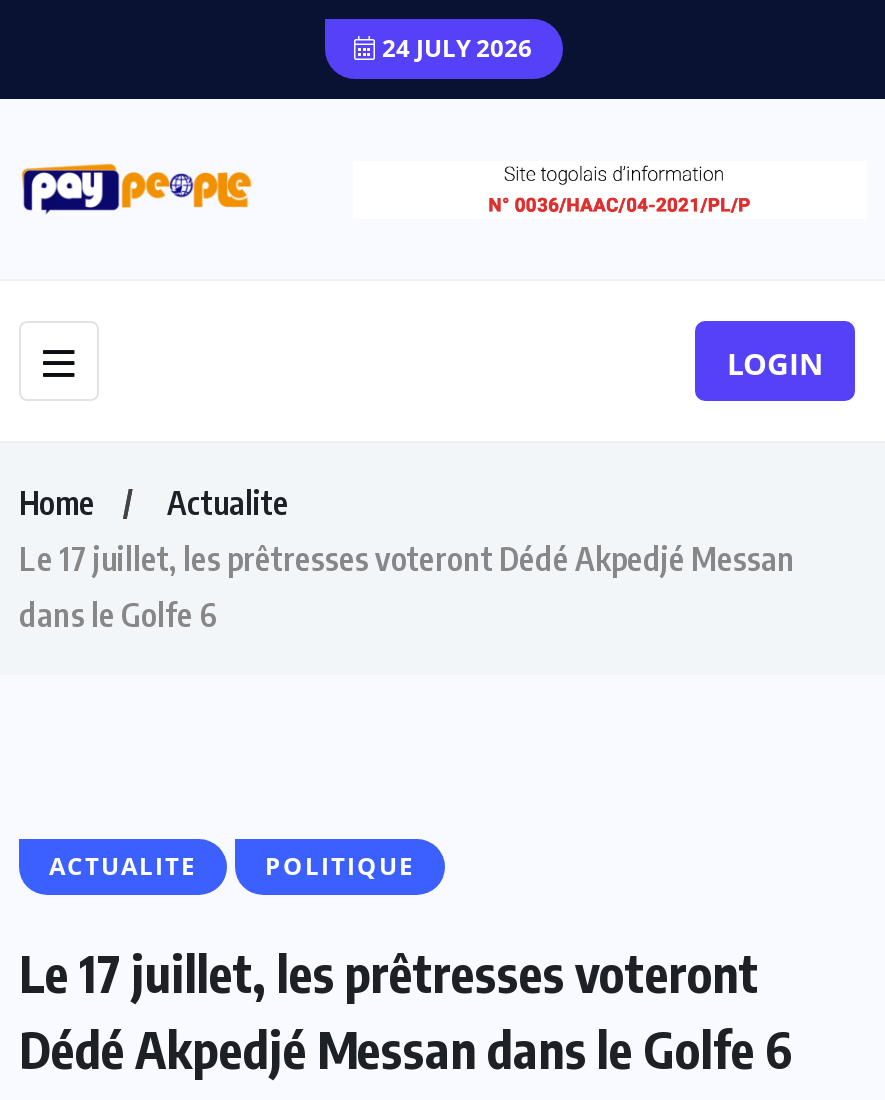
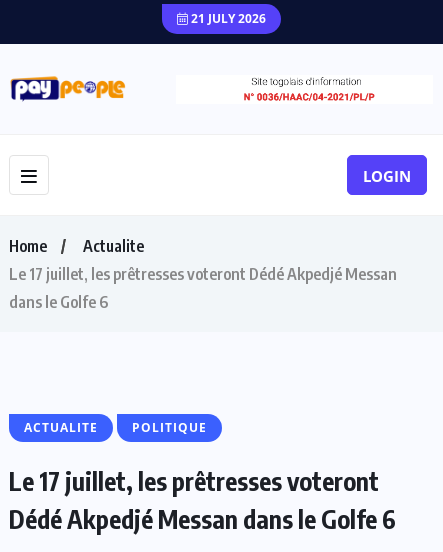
- 24 JULY 2026
+ 21 JULY 2026
